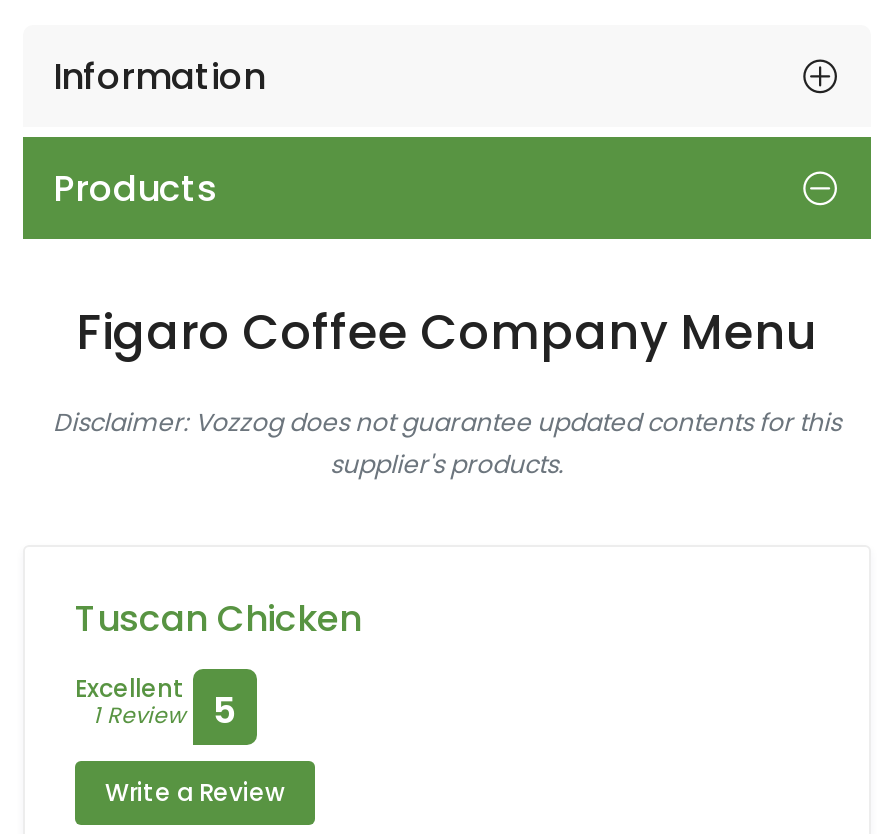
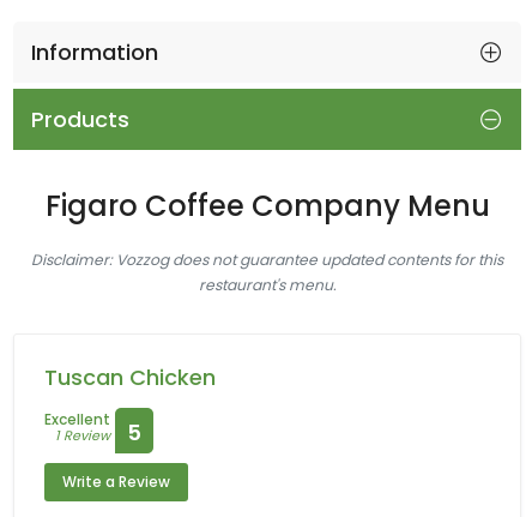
- supplier's products.
+ restaurant's menu.
